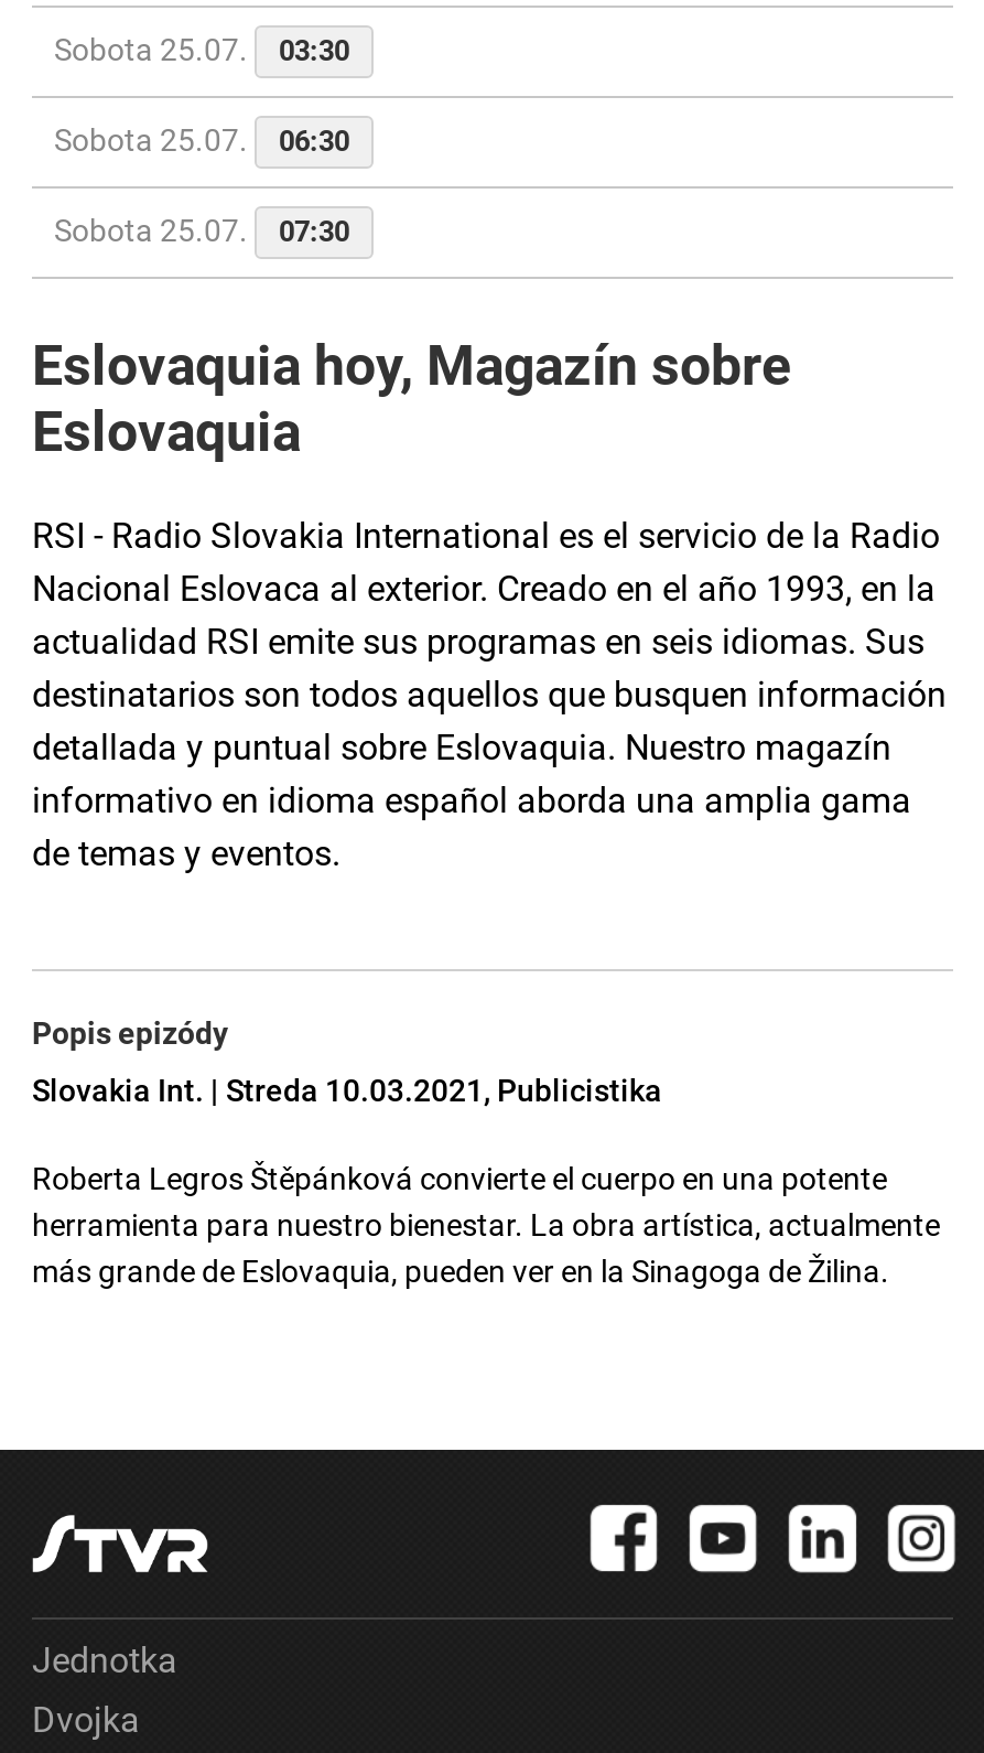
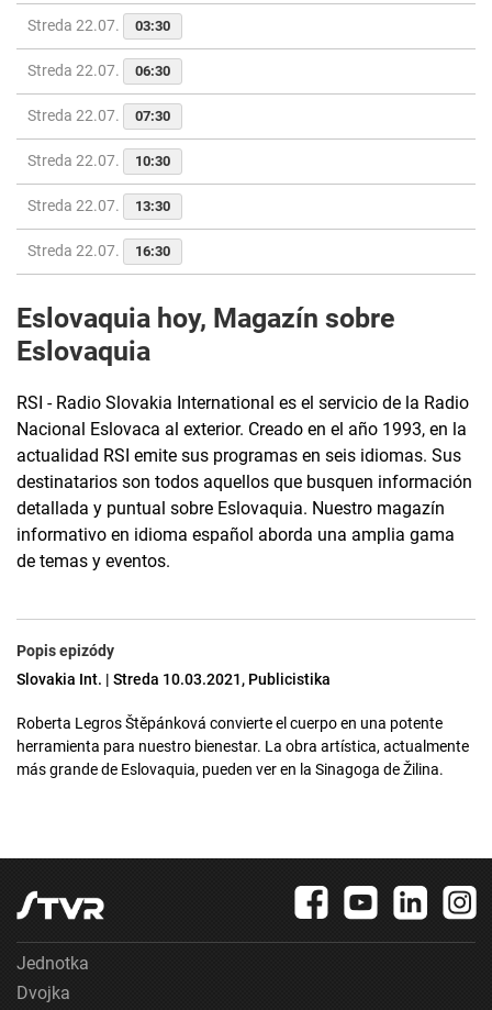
- Sobota 25.07. 03:30
+ Streda 22.07. 03:30

- Sobota 25.07. 06:30
+ Streda 22.07. 06:30

- Sobota 25.07. 07:30
+ Streda 22.07. 07:30

+ Streda 22.07.
+ 10:30
+ Streda 22.07.
+ 13:30
+ Streda 22.07.
+ 16:30
